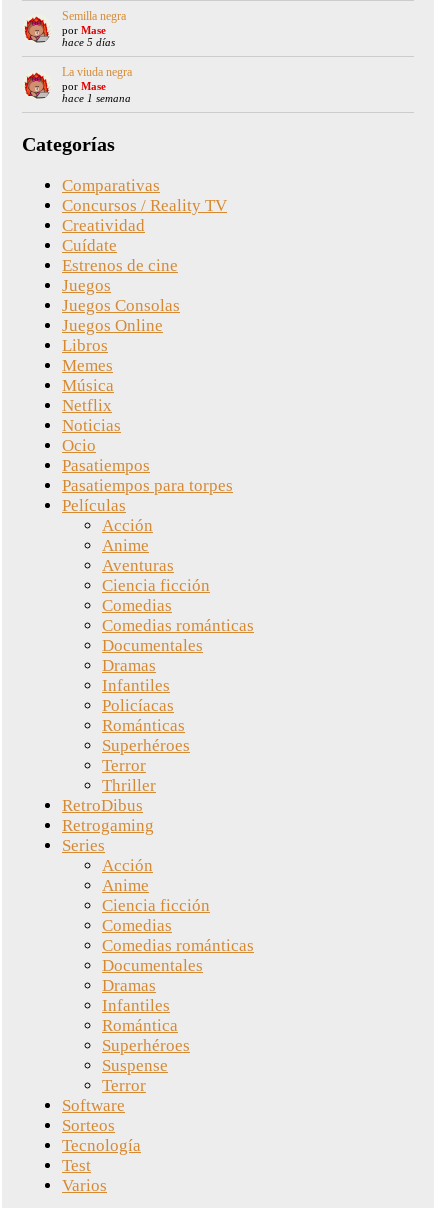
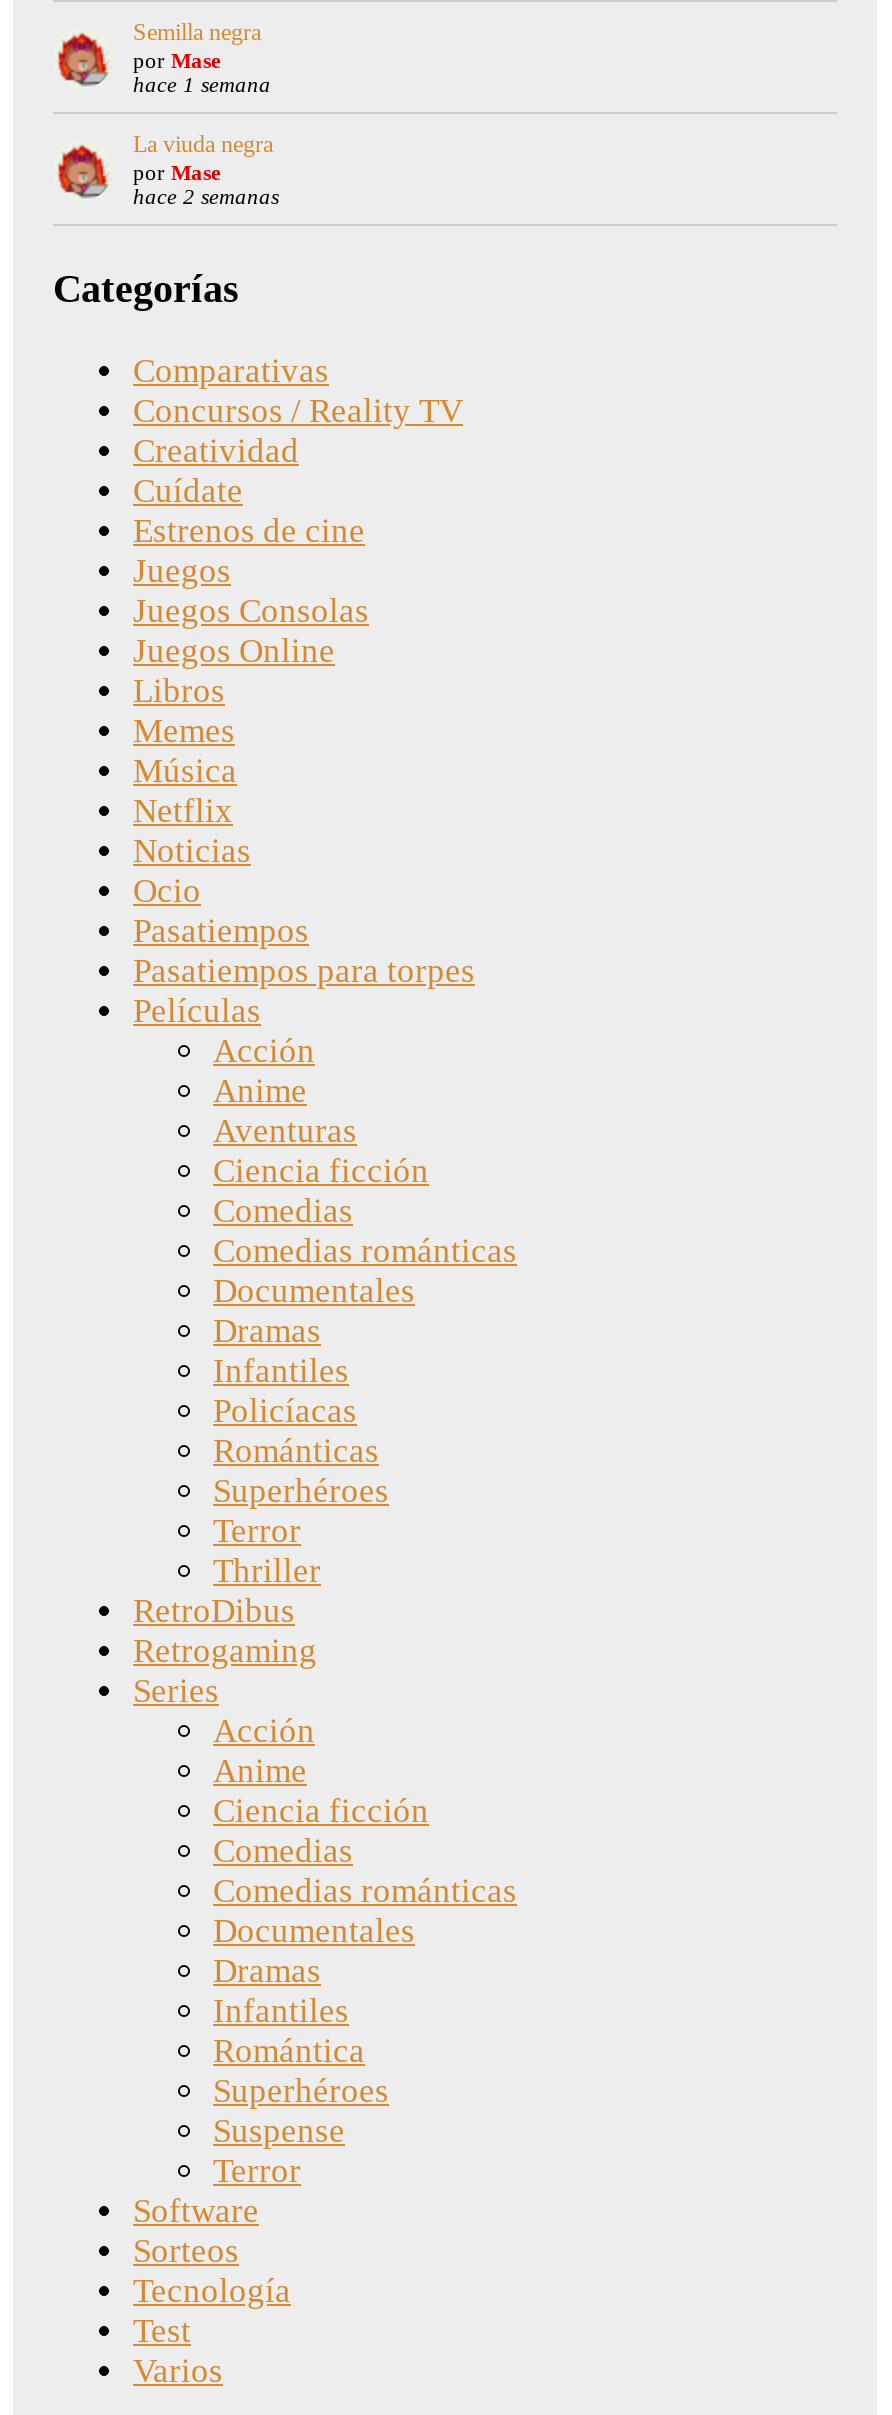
- hace 5 días
+ hace 1 semana

- hace 1 semana
+ hace 2 semanas
